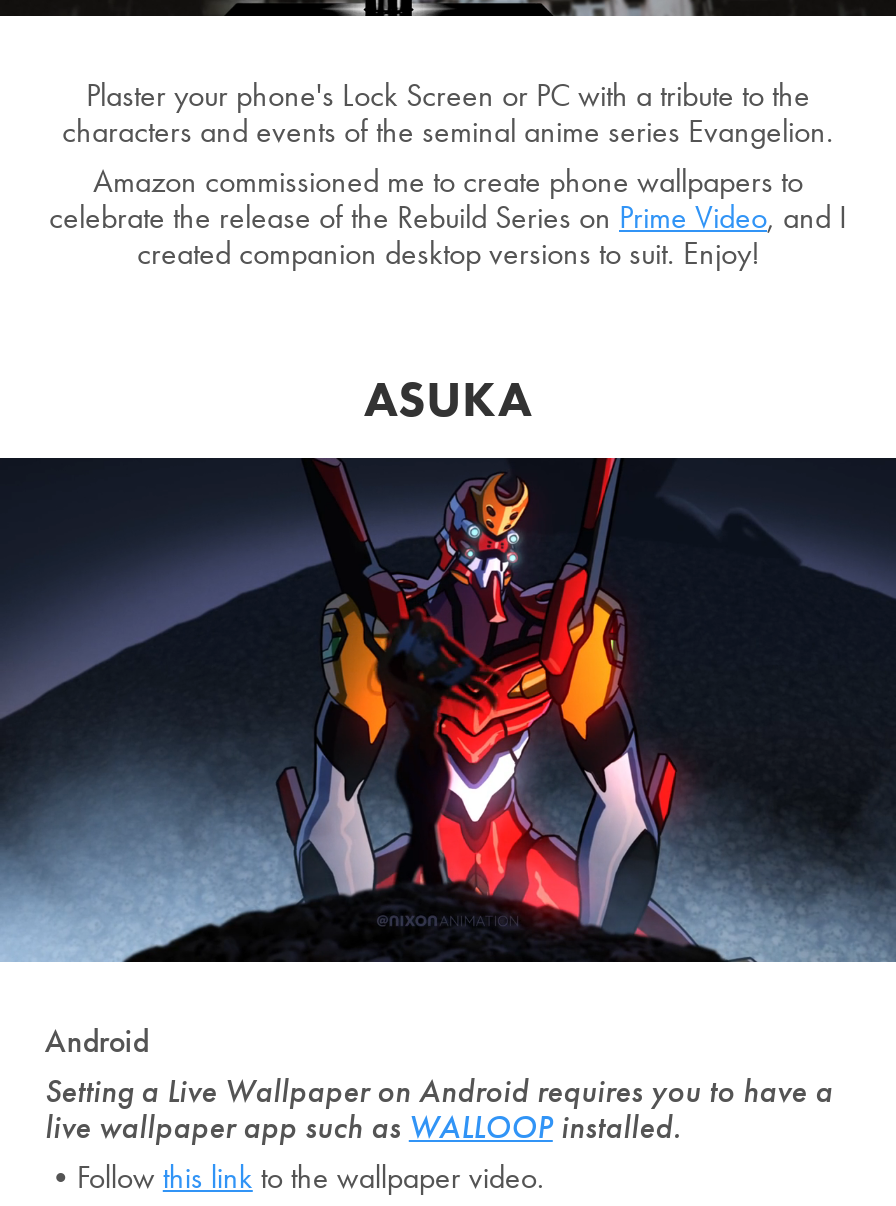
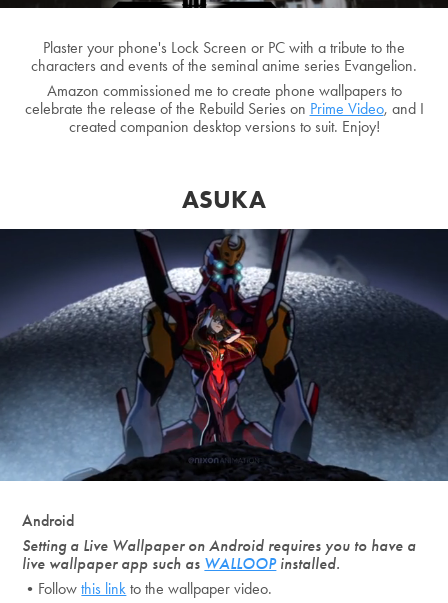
- [image]
+ [image]
